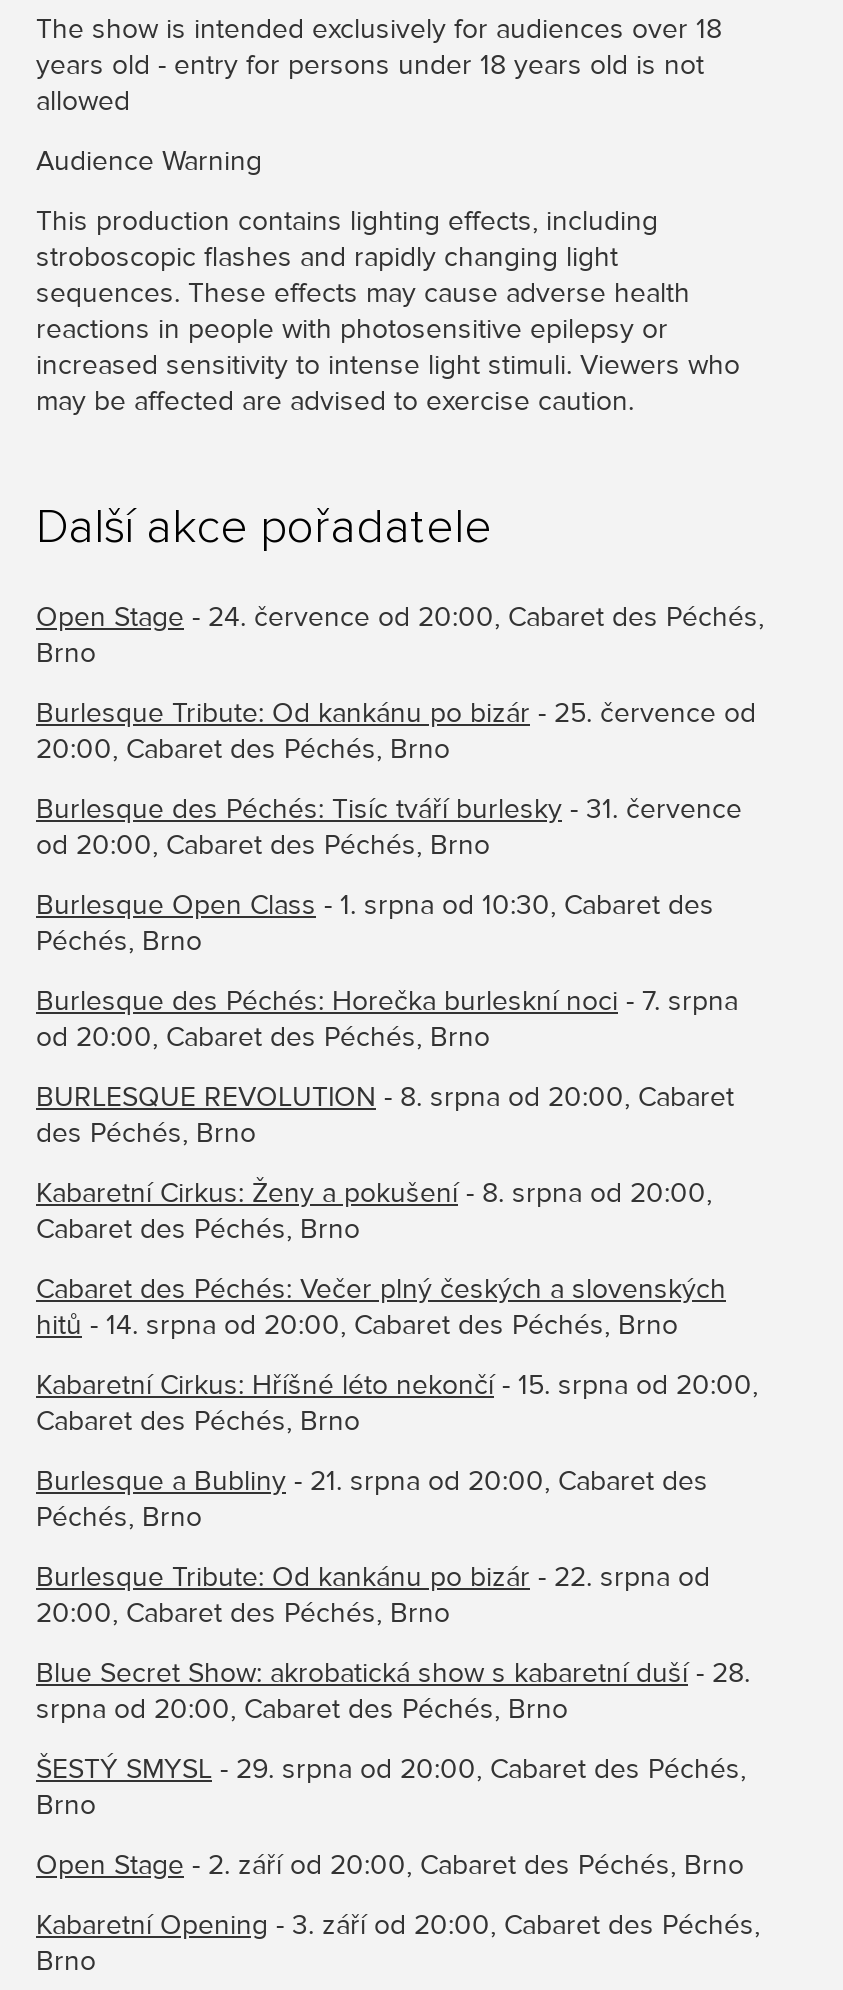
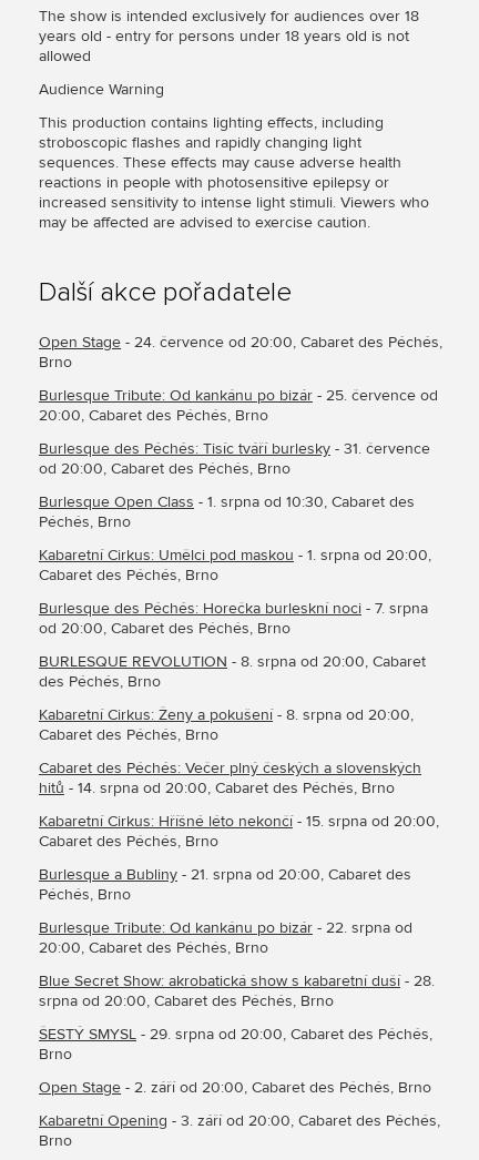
+ Kabaretní Cirkus: Umělci pod maskou - 1. srpna od 20:00,
+ Cabaret des Péchés, Brno
